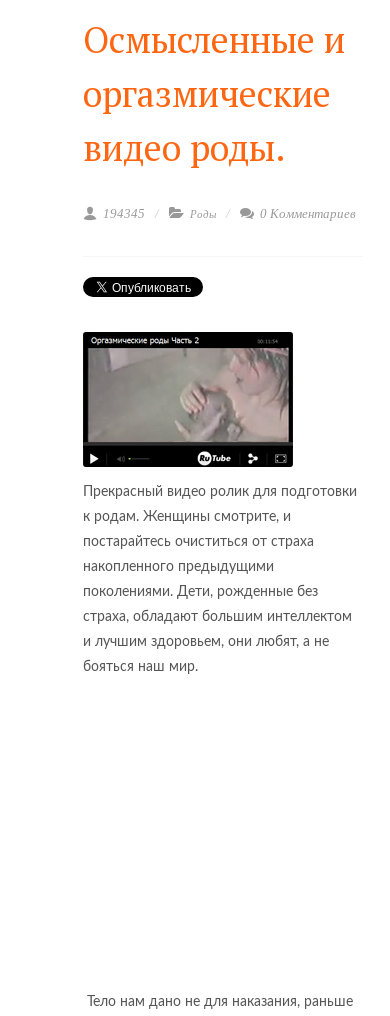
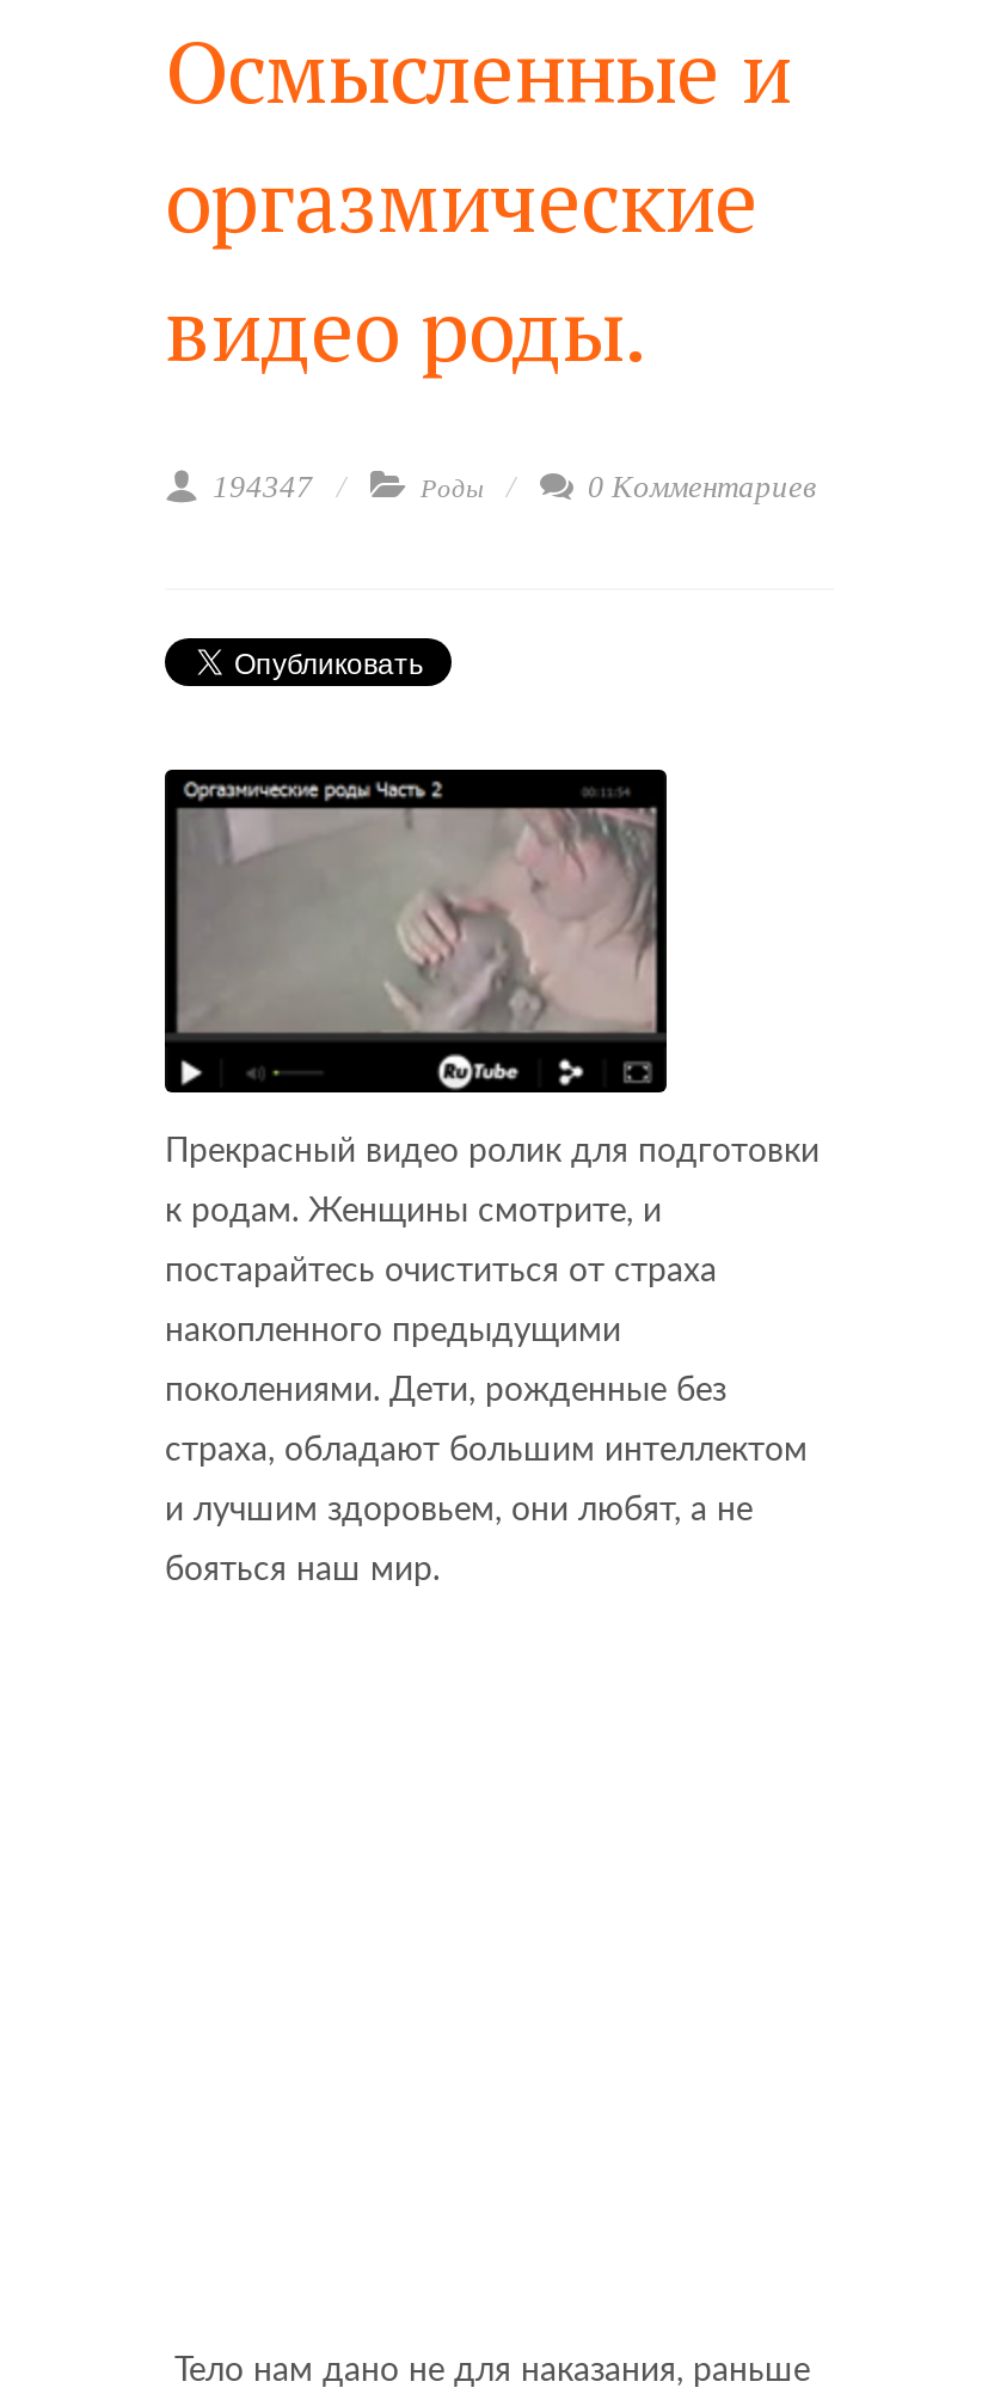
- 194345
+ 194347
